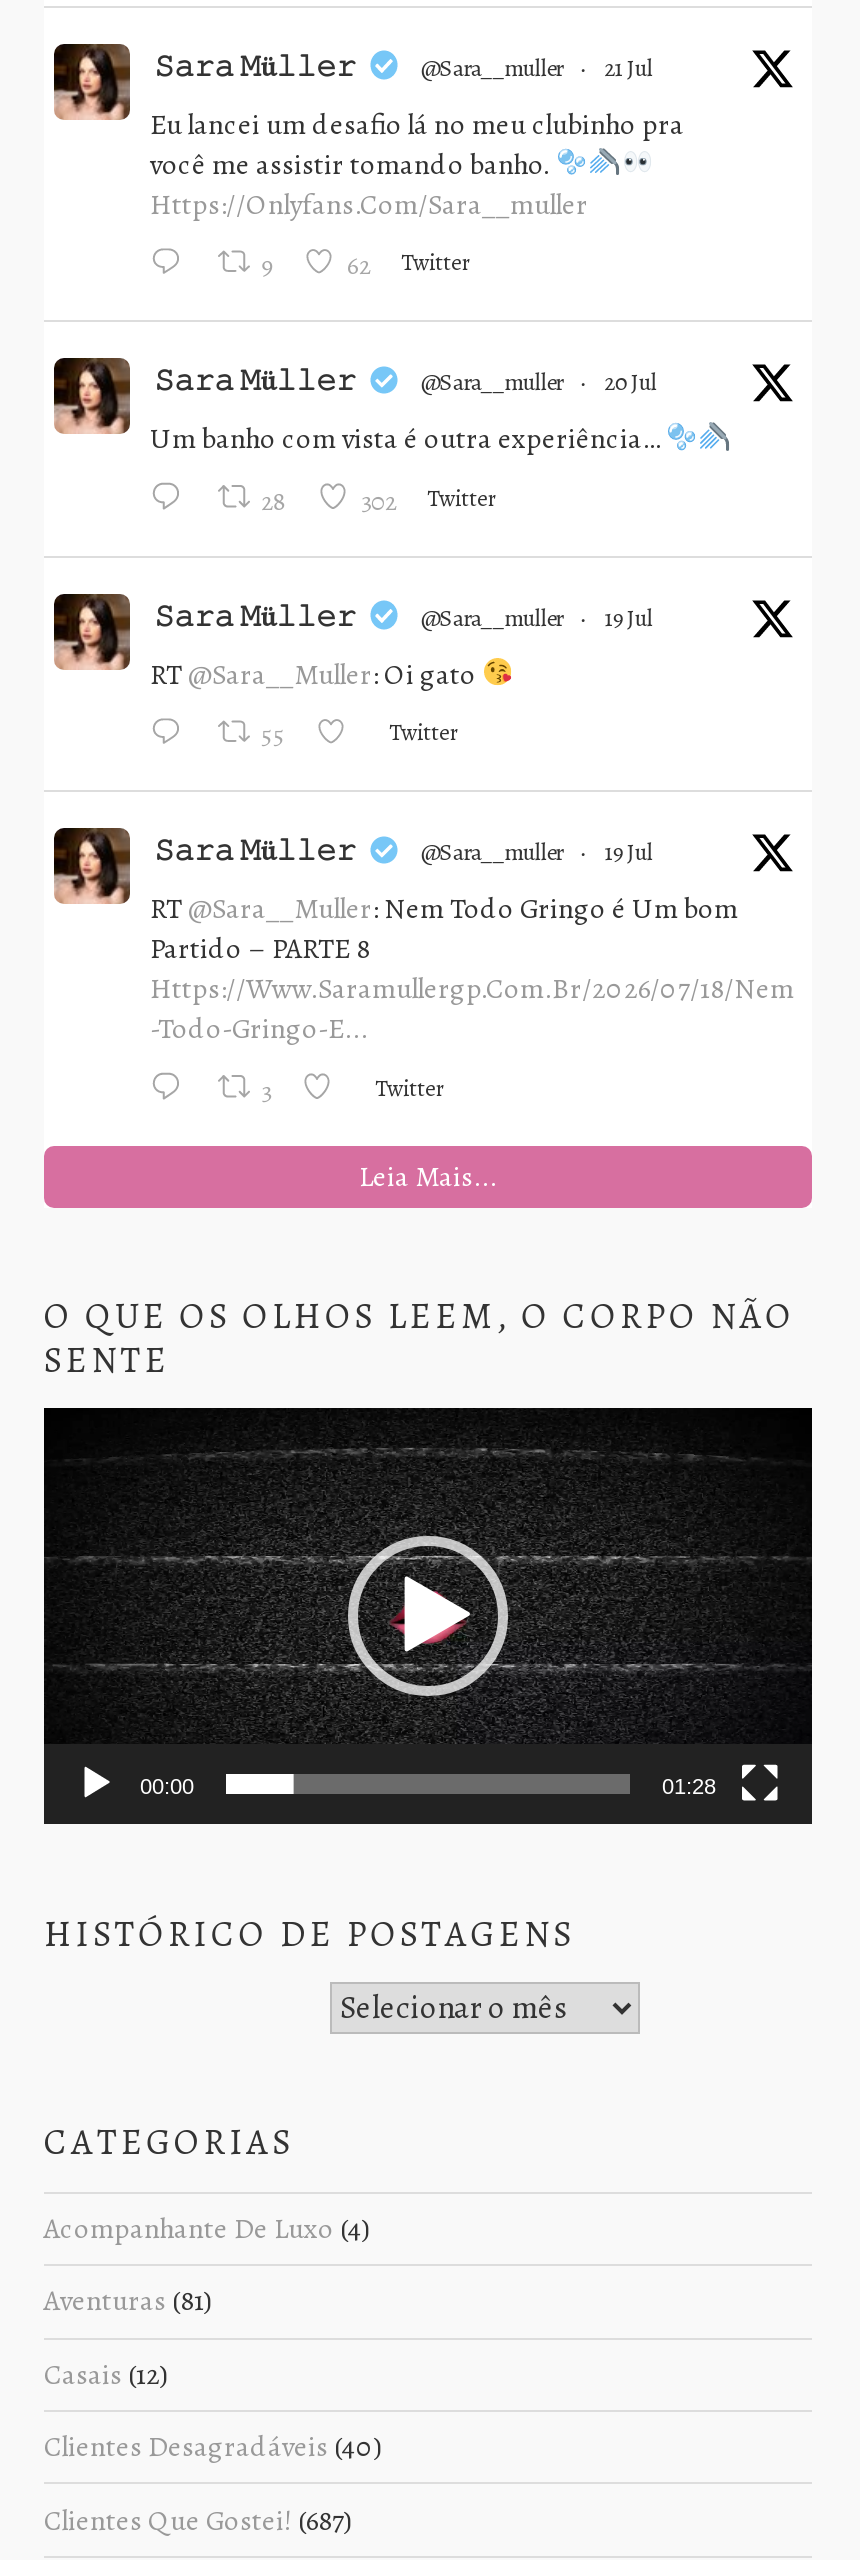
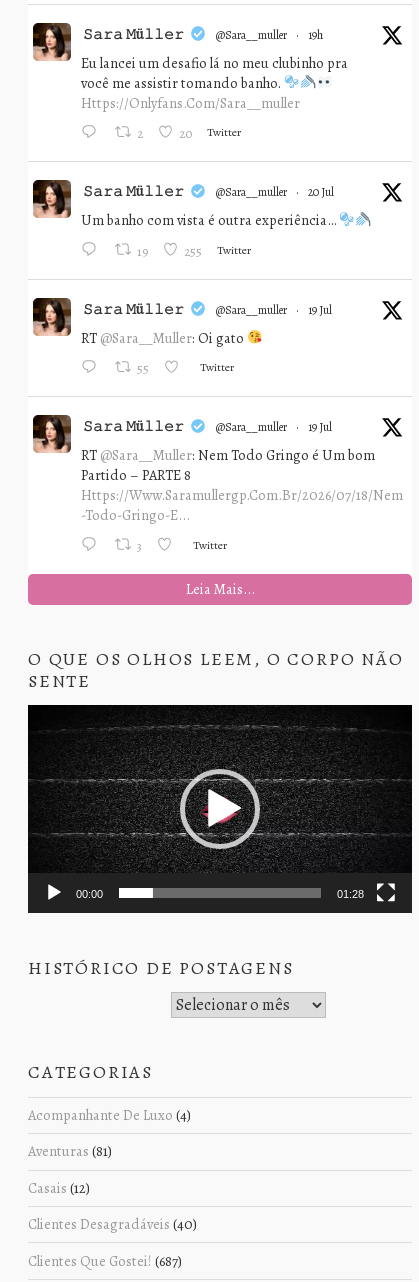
- @sara__muller · 21 Jul
+ @sara__muller · 19h

- 9
+ 2

- 62 Twitter
+ 20 Twitter

- 28
+ 19

- 302 Twitter
+ 255 Twitter
